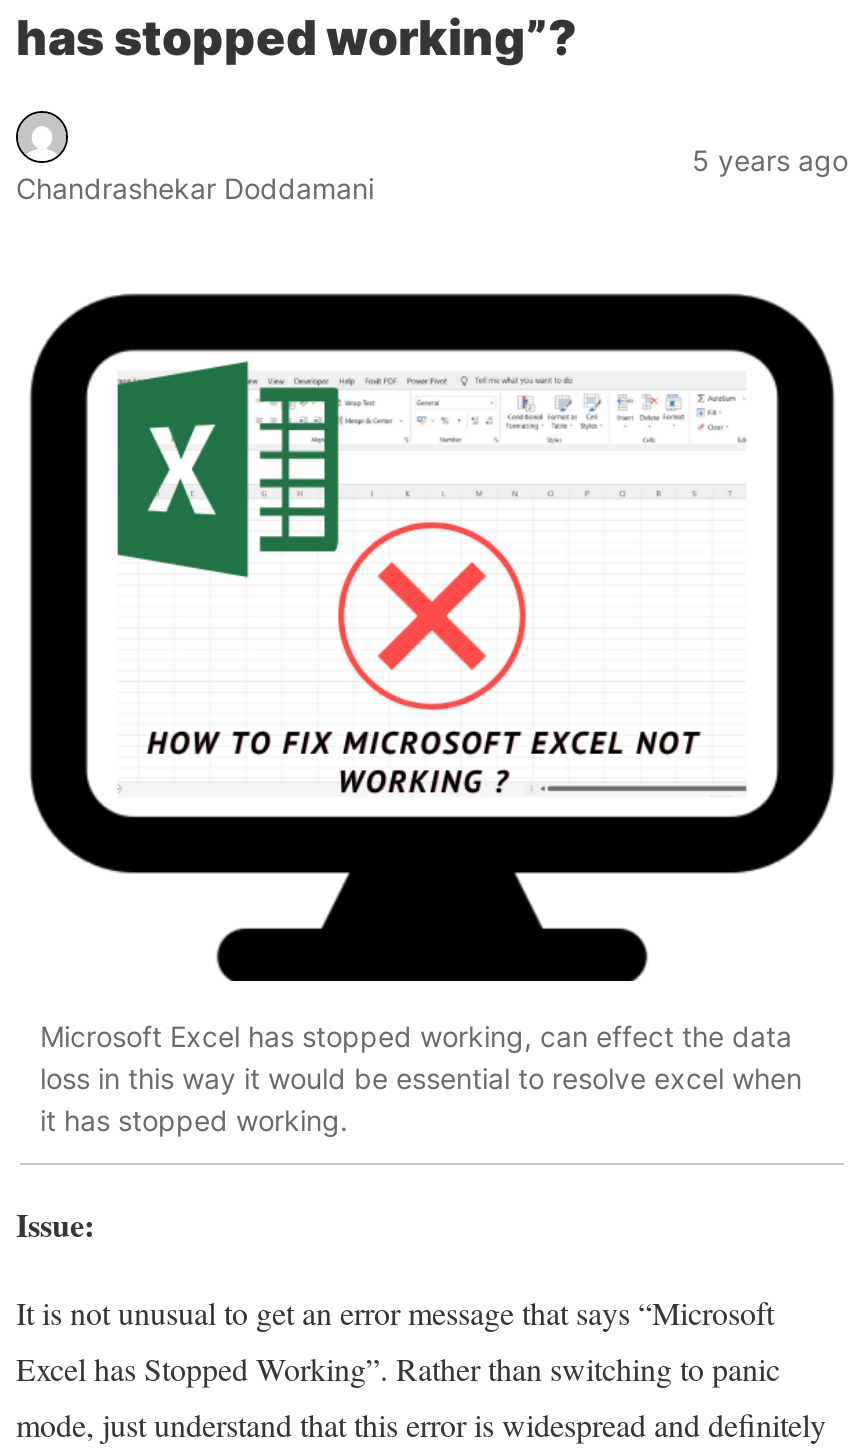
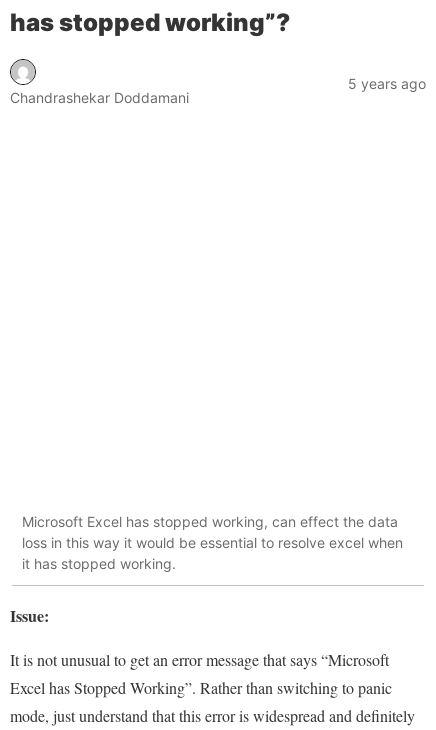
- [image]
